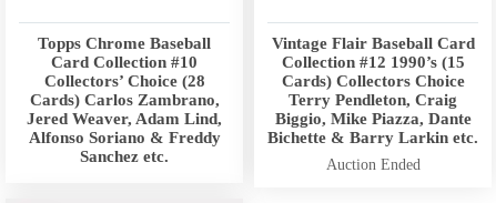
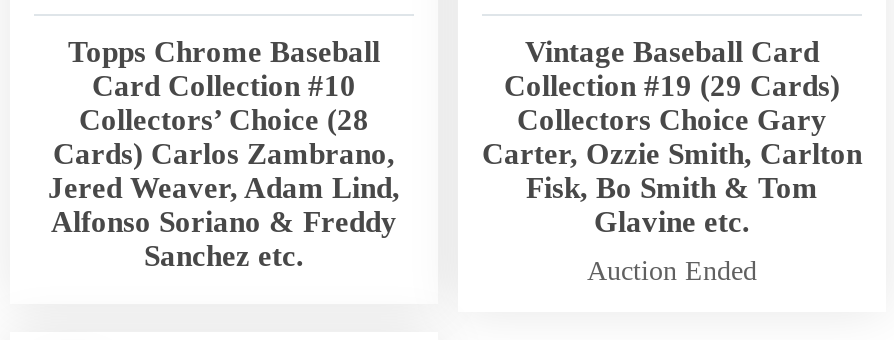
- Vintage Flair Baseball Card
- Collection #12 1990’s (15
- Cards) Collectors Choice
- Terry Pendleton, Craig
- Biggio, Mike Piazza, Dante
- Bichette & Barry Larkin etc.
+ Vintage Baseball Card
+ Collection #19 (29 Cards)
+ Collectors Choice Gary
+ Carter, Ozzie Smith, Carlton
+ Fisk, Bo Smith & Tom
+ Glavine etc.
